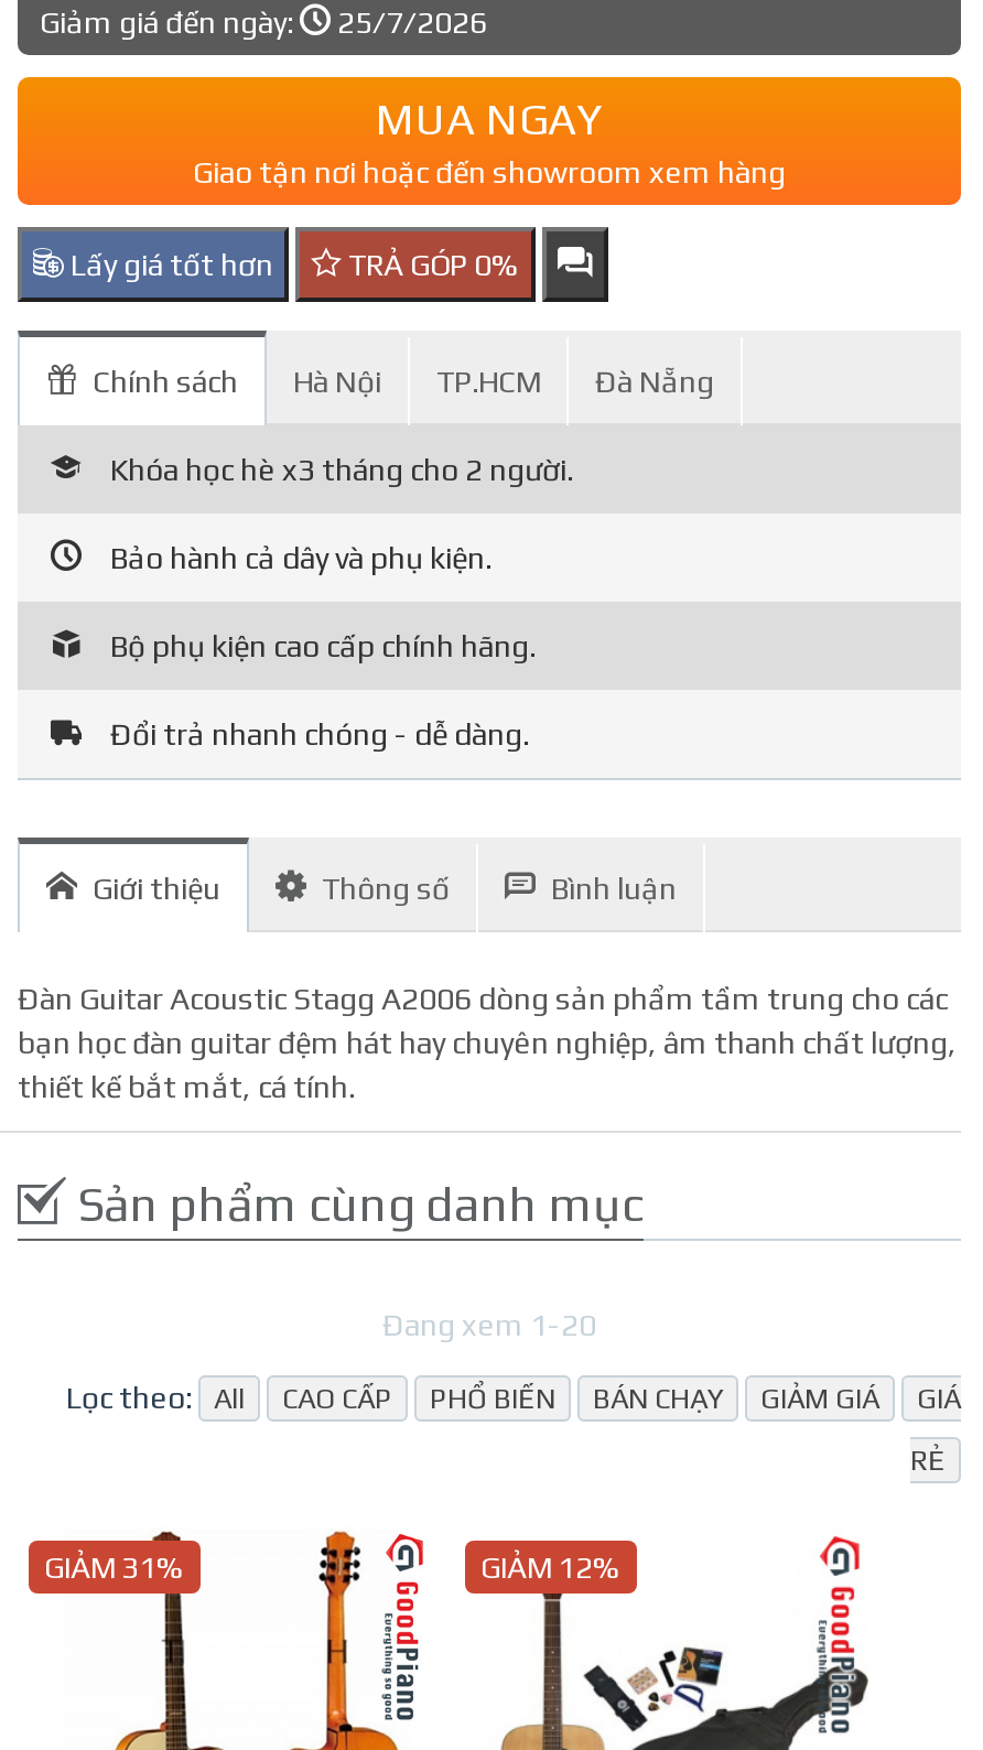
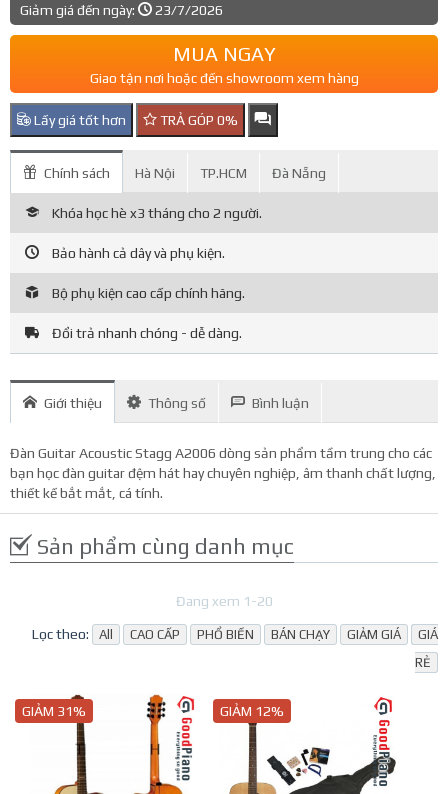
- Giảm giá đến ngày: 25/7/2026
+ Giảm giá đến ngày: 23/7/2026
